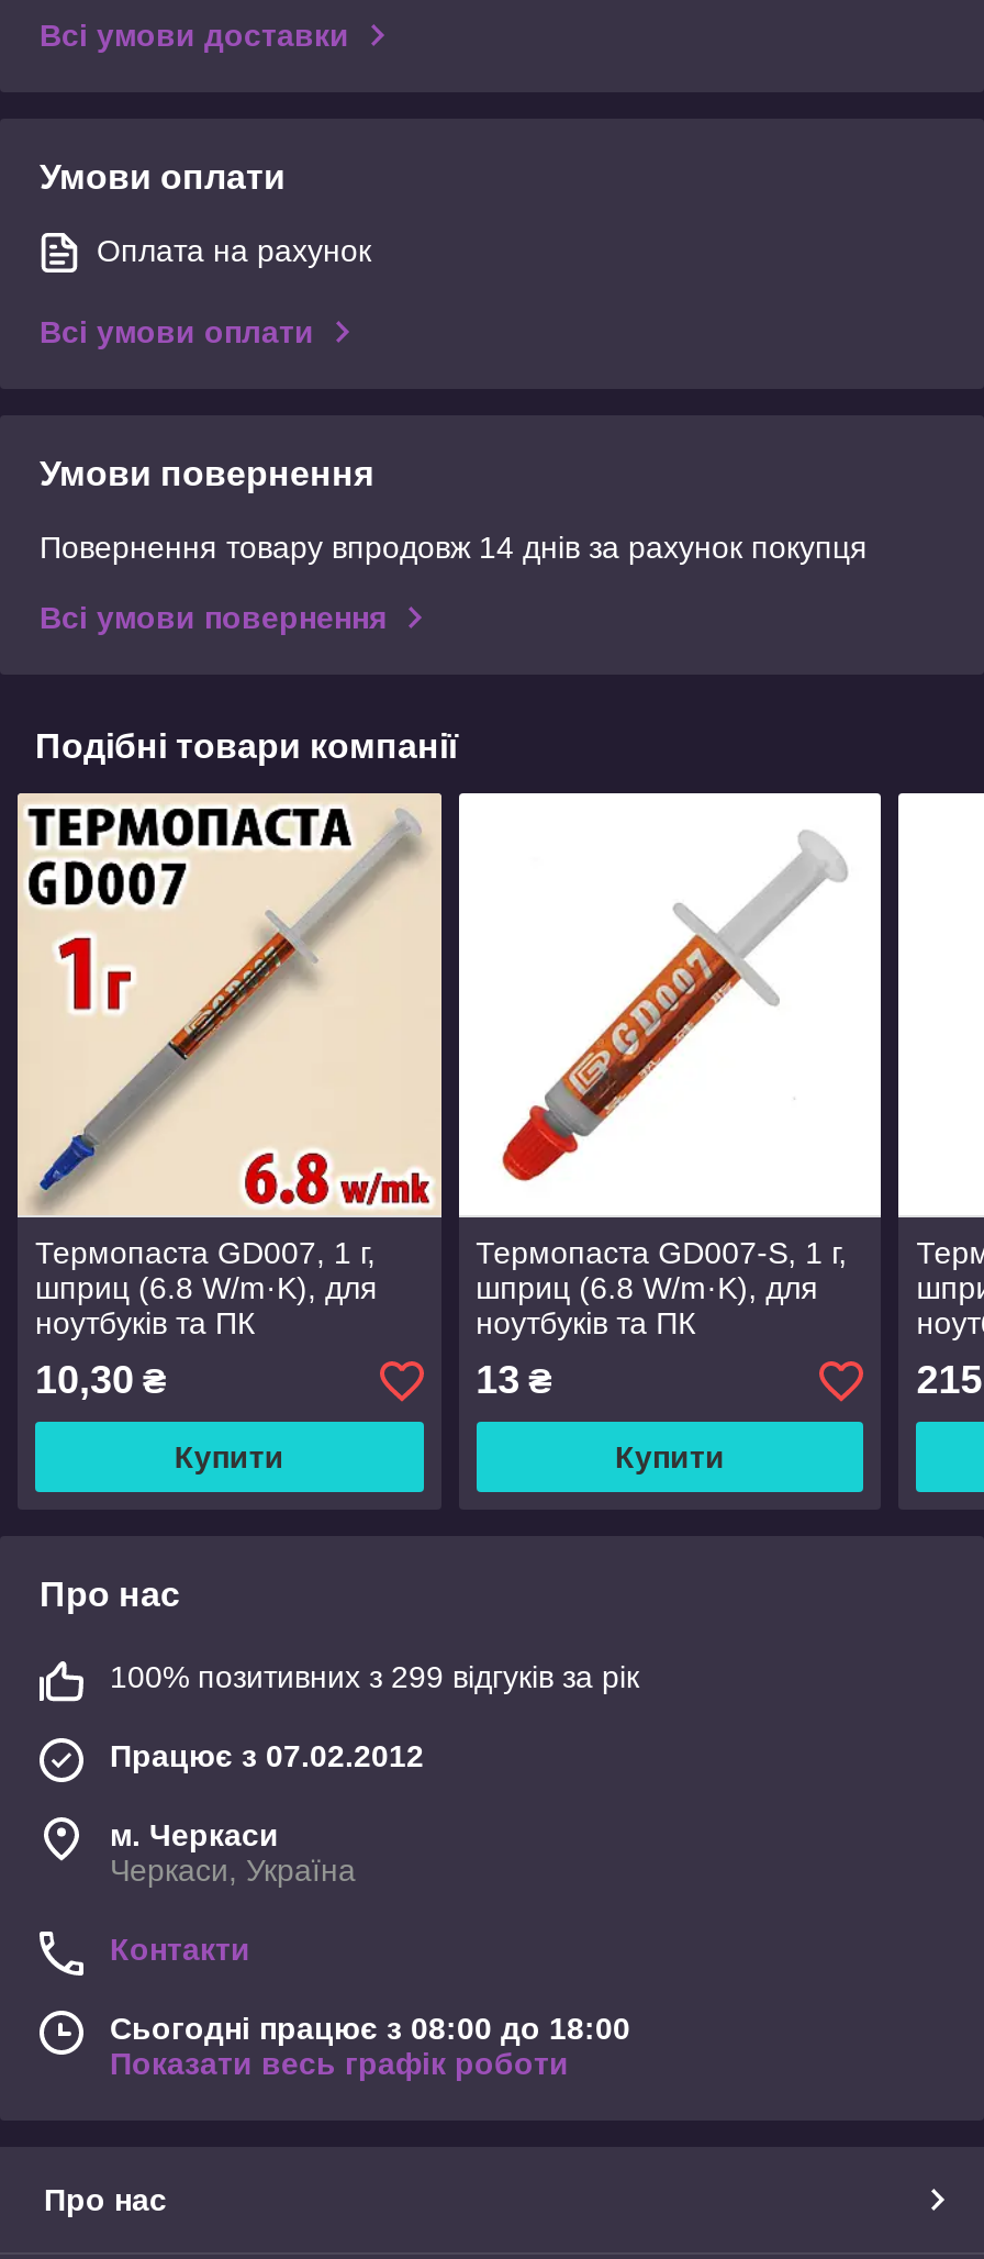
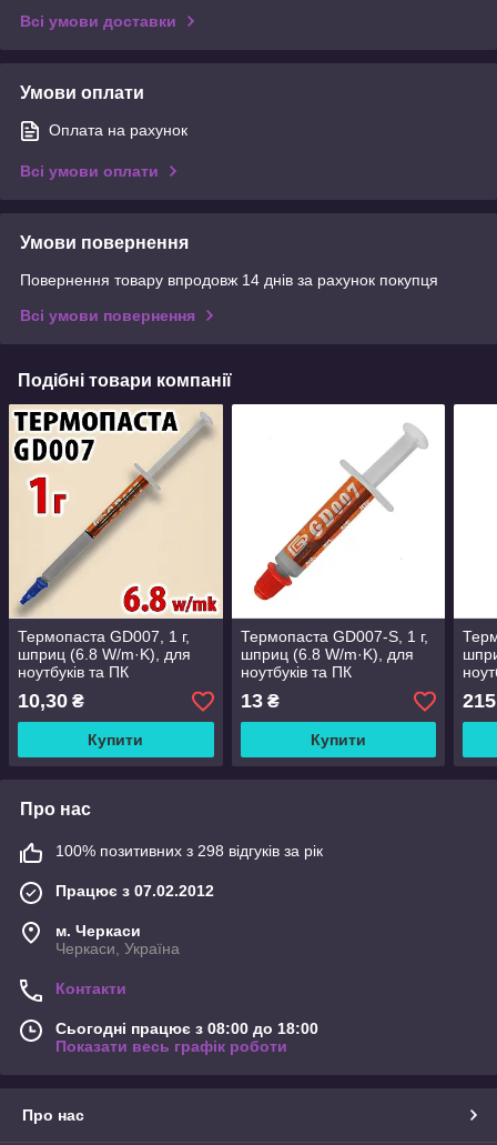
- 100% позитивних з 299 відгуків за рік
+ 100% позитивних з 298 відгуків за рік
